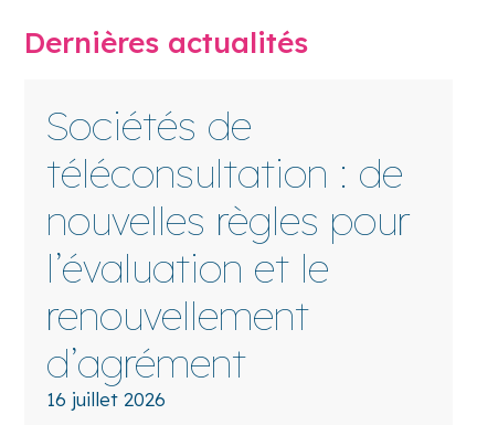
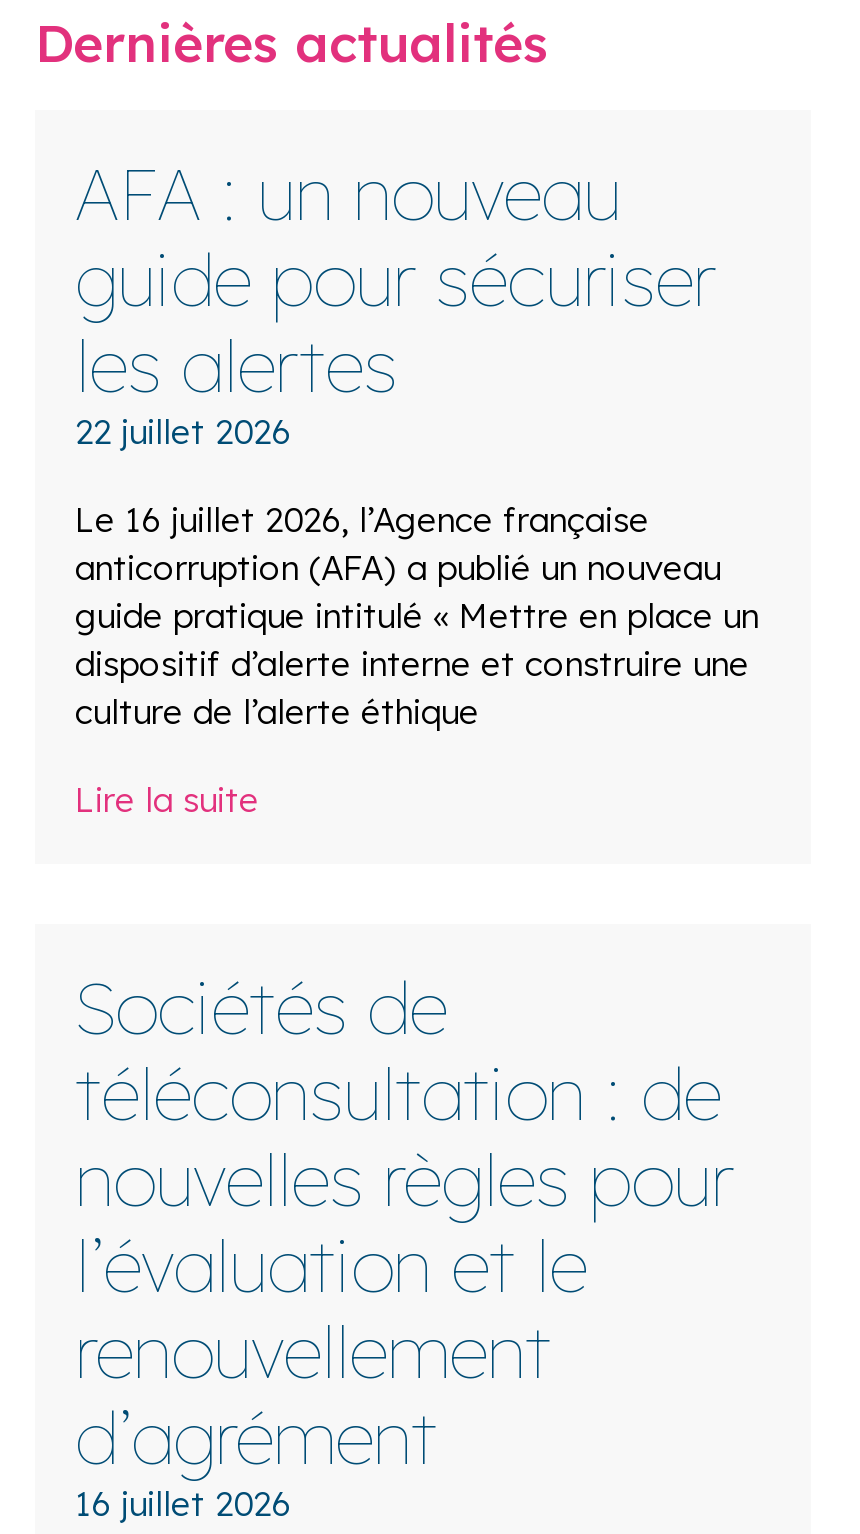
+ AFA : un nouveau
+ guide pour sécuriser
+ les alertes
+ 22 juillet 2026
+ Le 16 juillet 2026, l’Agence française
+ anticorruption (AFA) a publié un nouveau
+ guide pratique intitulé « Mettre en place un
+ dispositif d’alerte interne et construire une
+ culture de l’alerte éthique
+ Lire la suite
